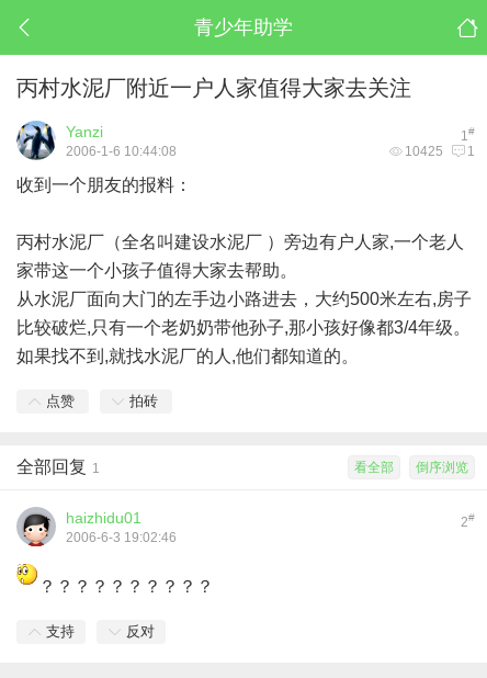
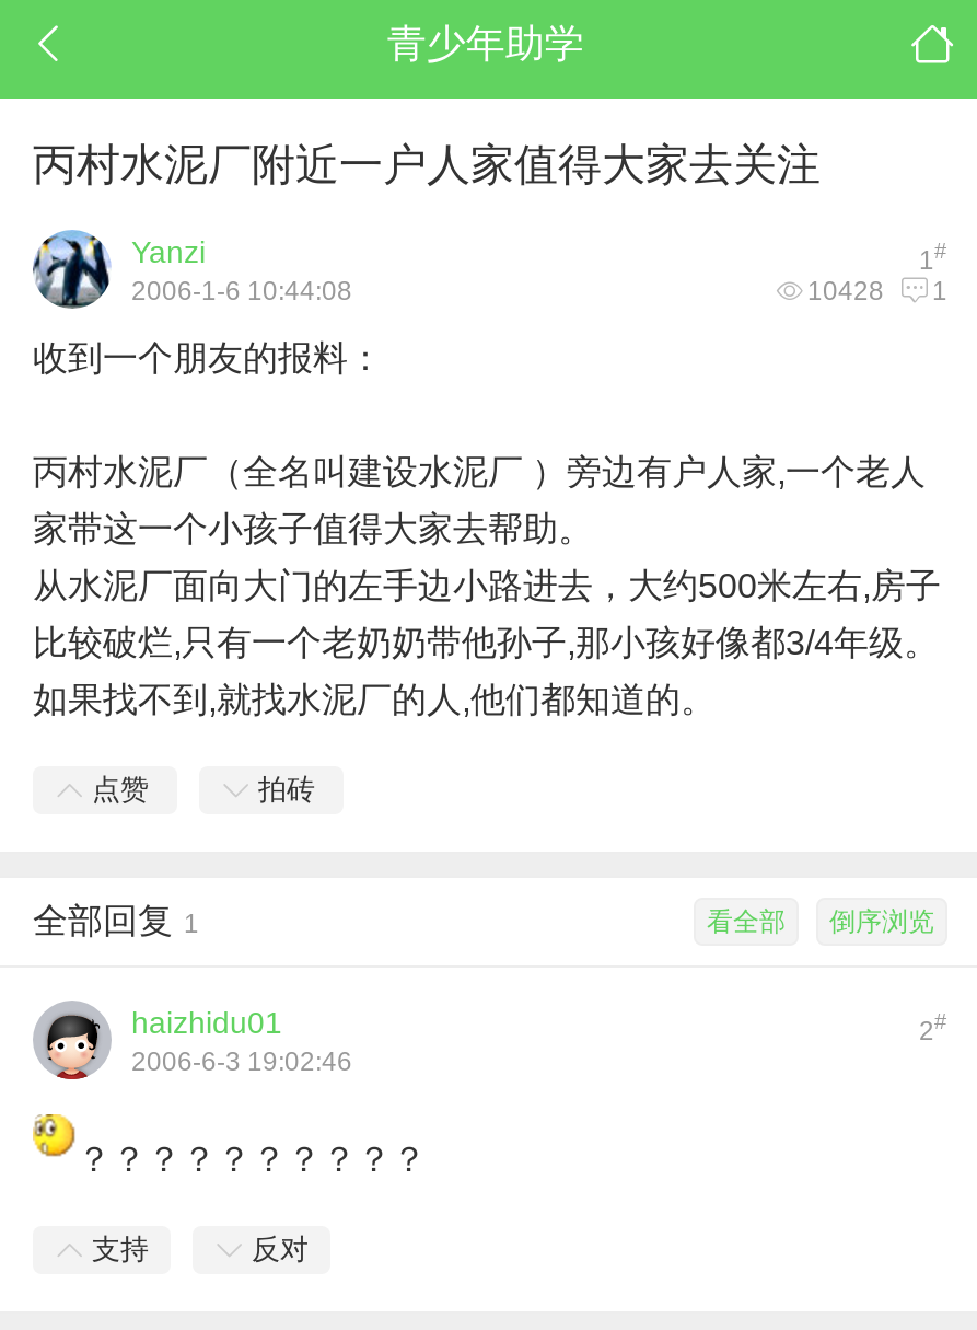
- 10425 1
+ 10428 1
